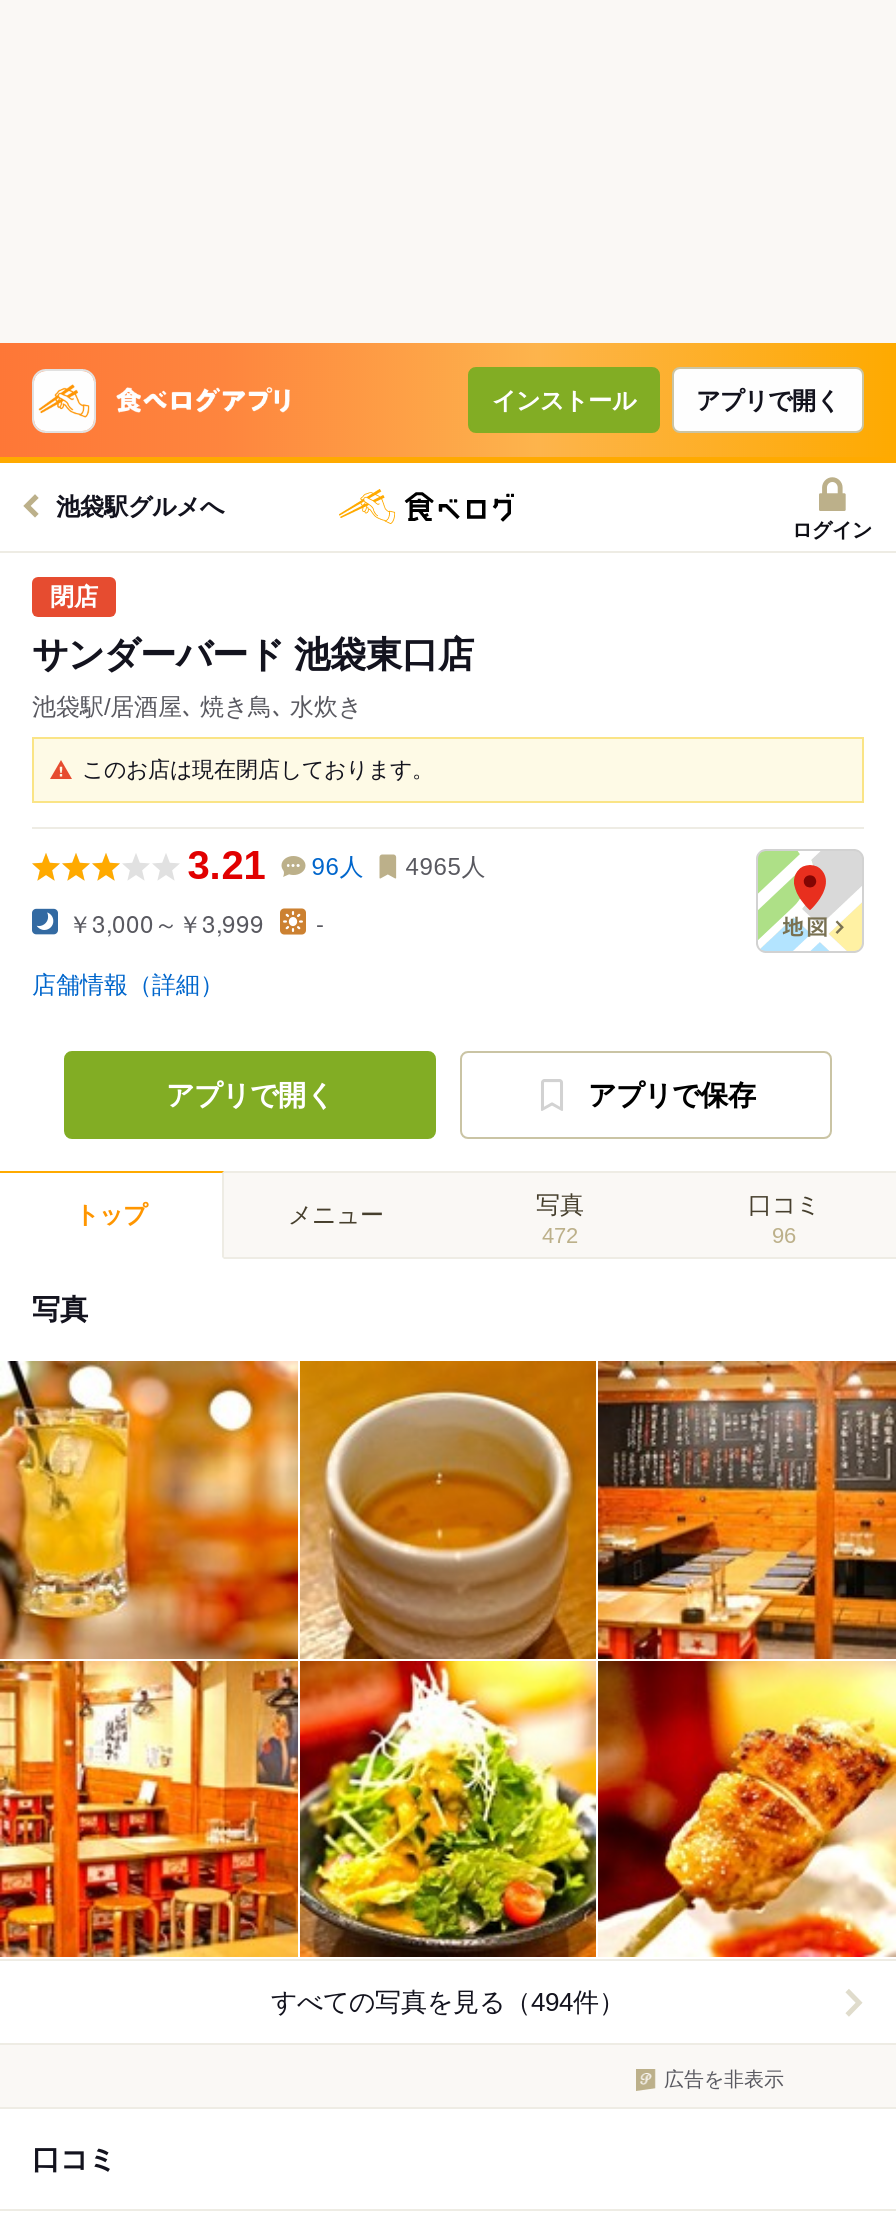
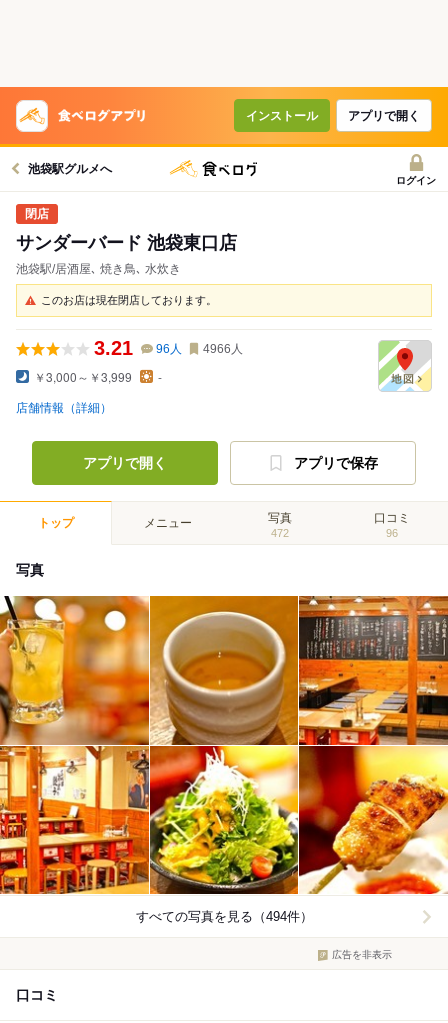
- 3.21 96人 4965人
+ 3.21 96人 4966人
